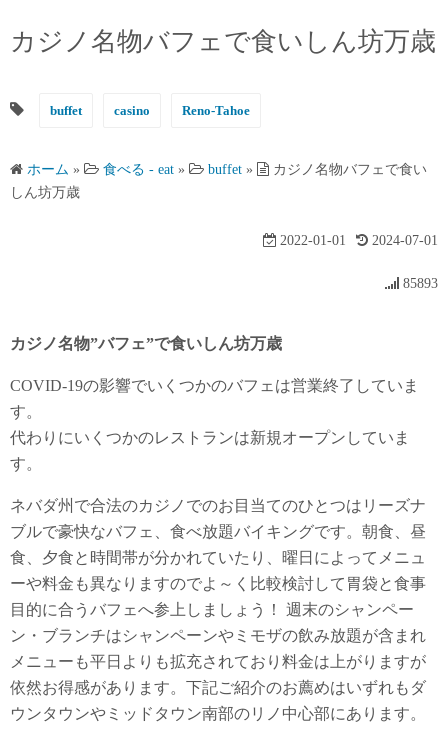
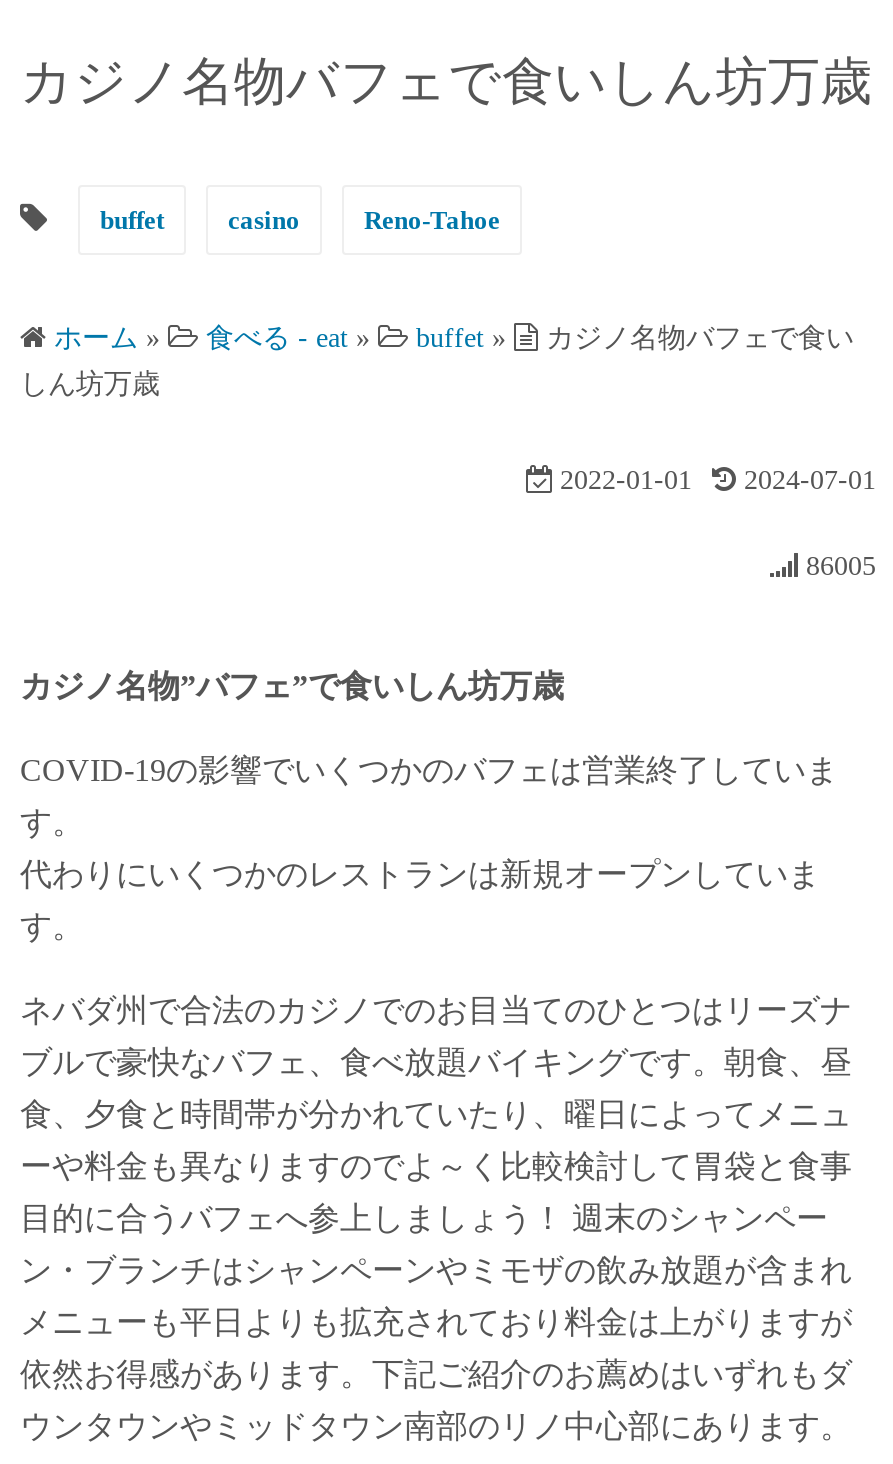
- 85893
+ 86005
